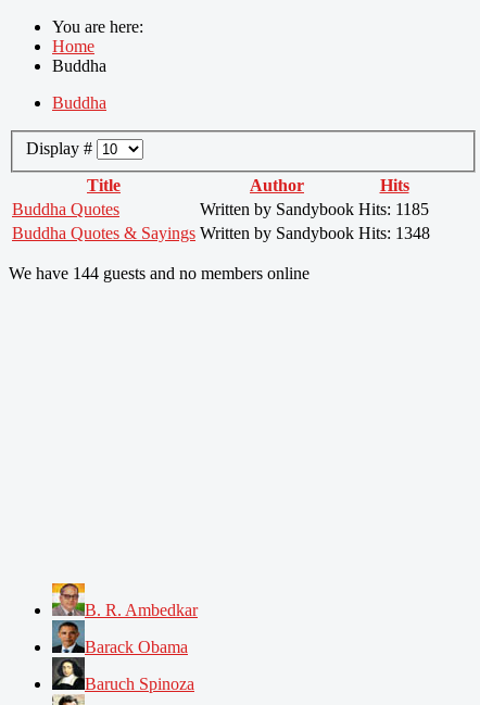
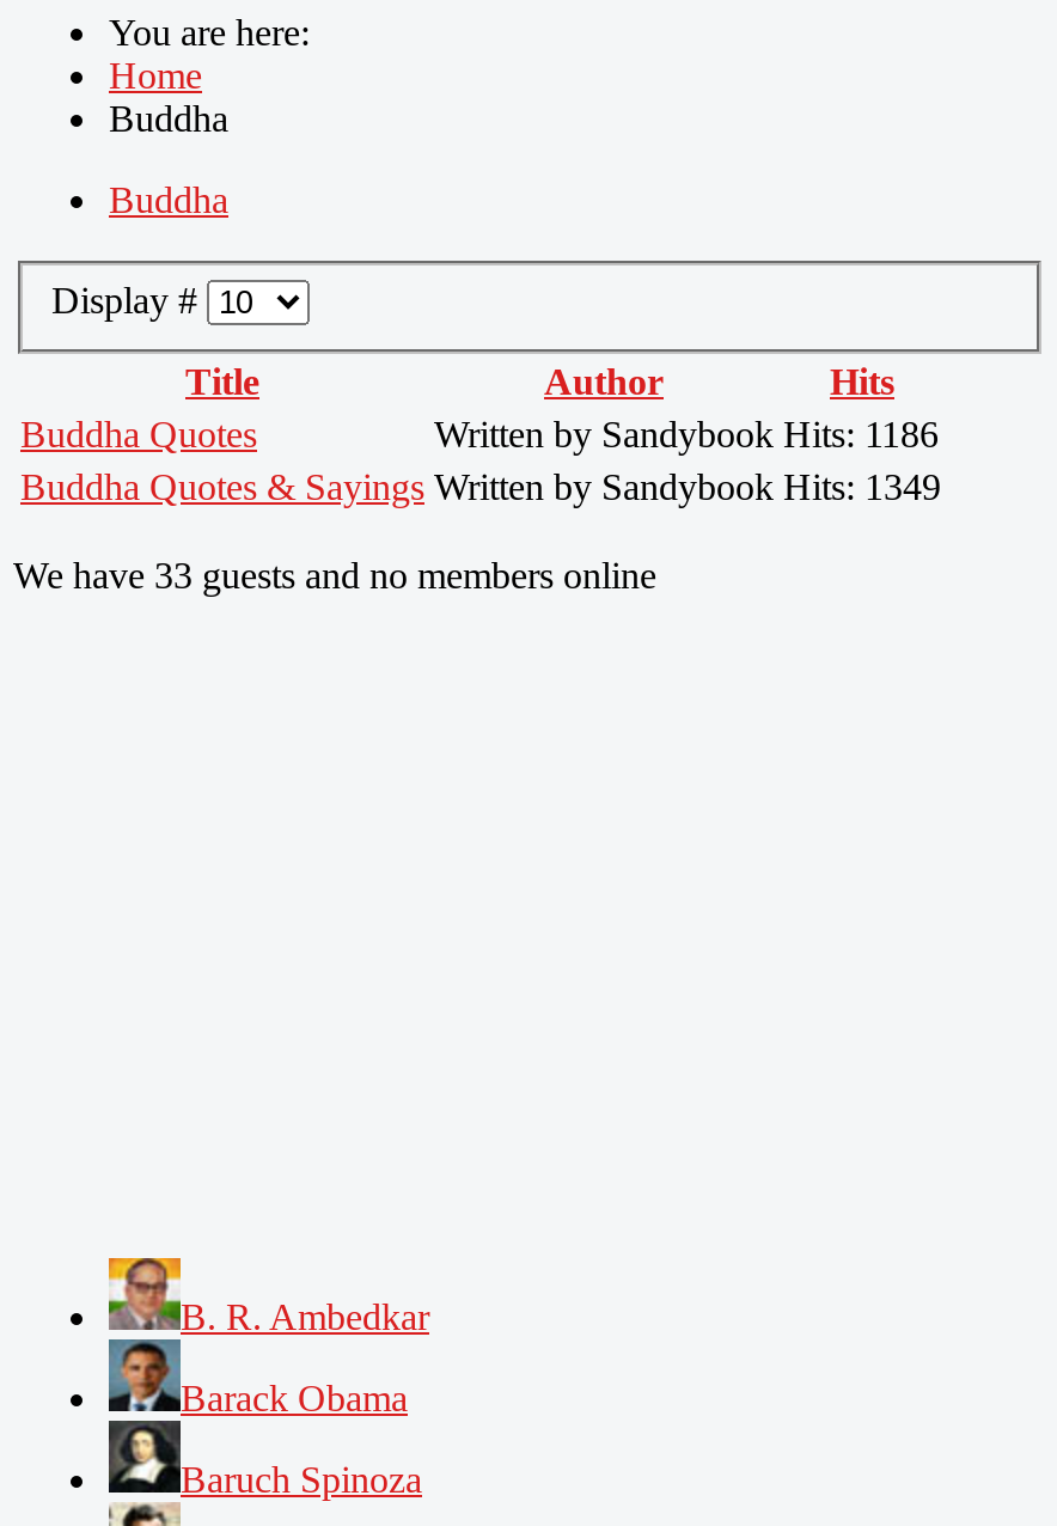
- Written by Sandybook Hits: 1185
+ Written by Sandybook Hits: 1186

- Buddha Quotes & Sayings Written by Sandybook Hits: 1348
+ Buddha Quotes & Sayings Written by Sandybook Hits: 1349

- We have 144 guests and no members online
+ We have 33 guests and no members online
